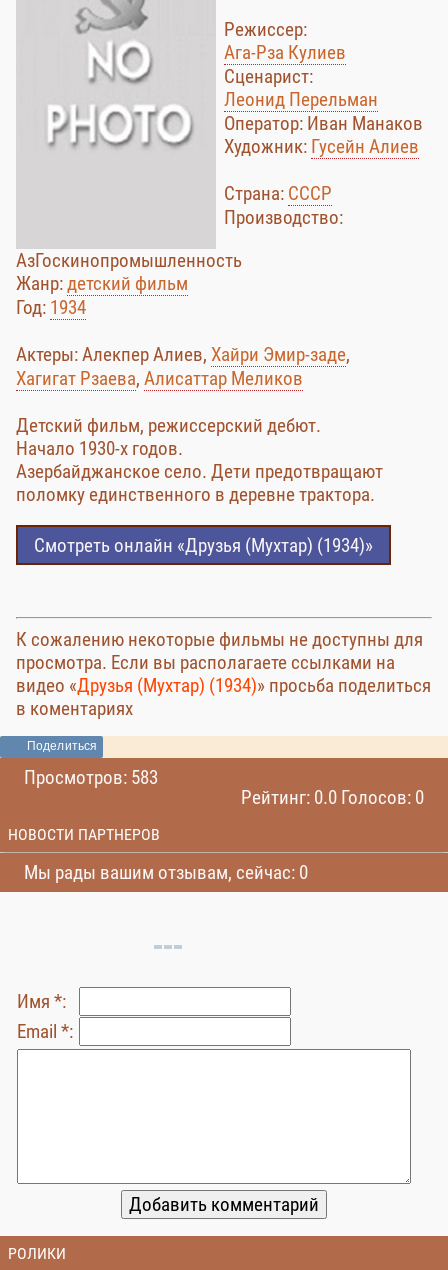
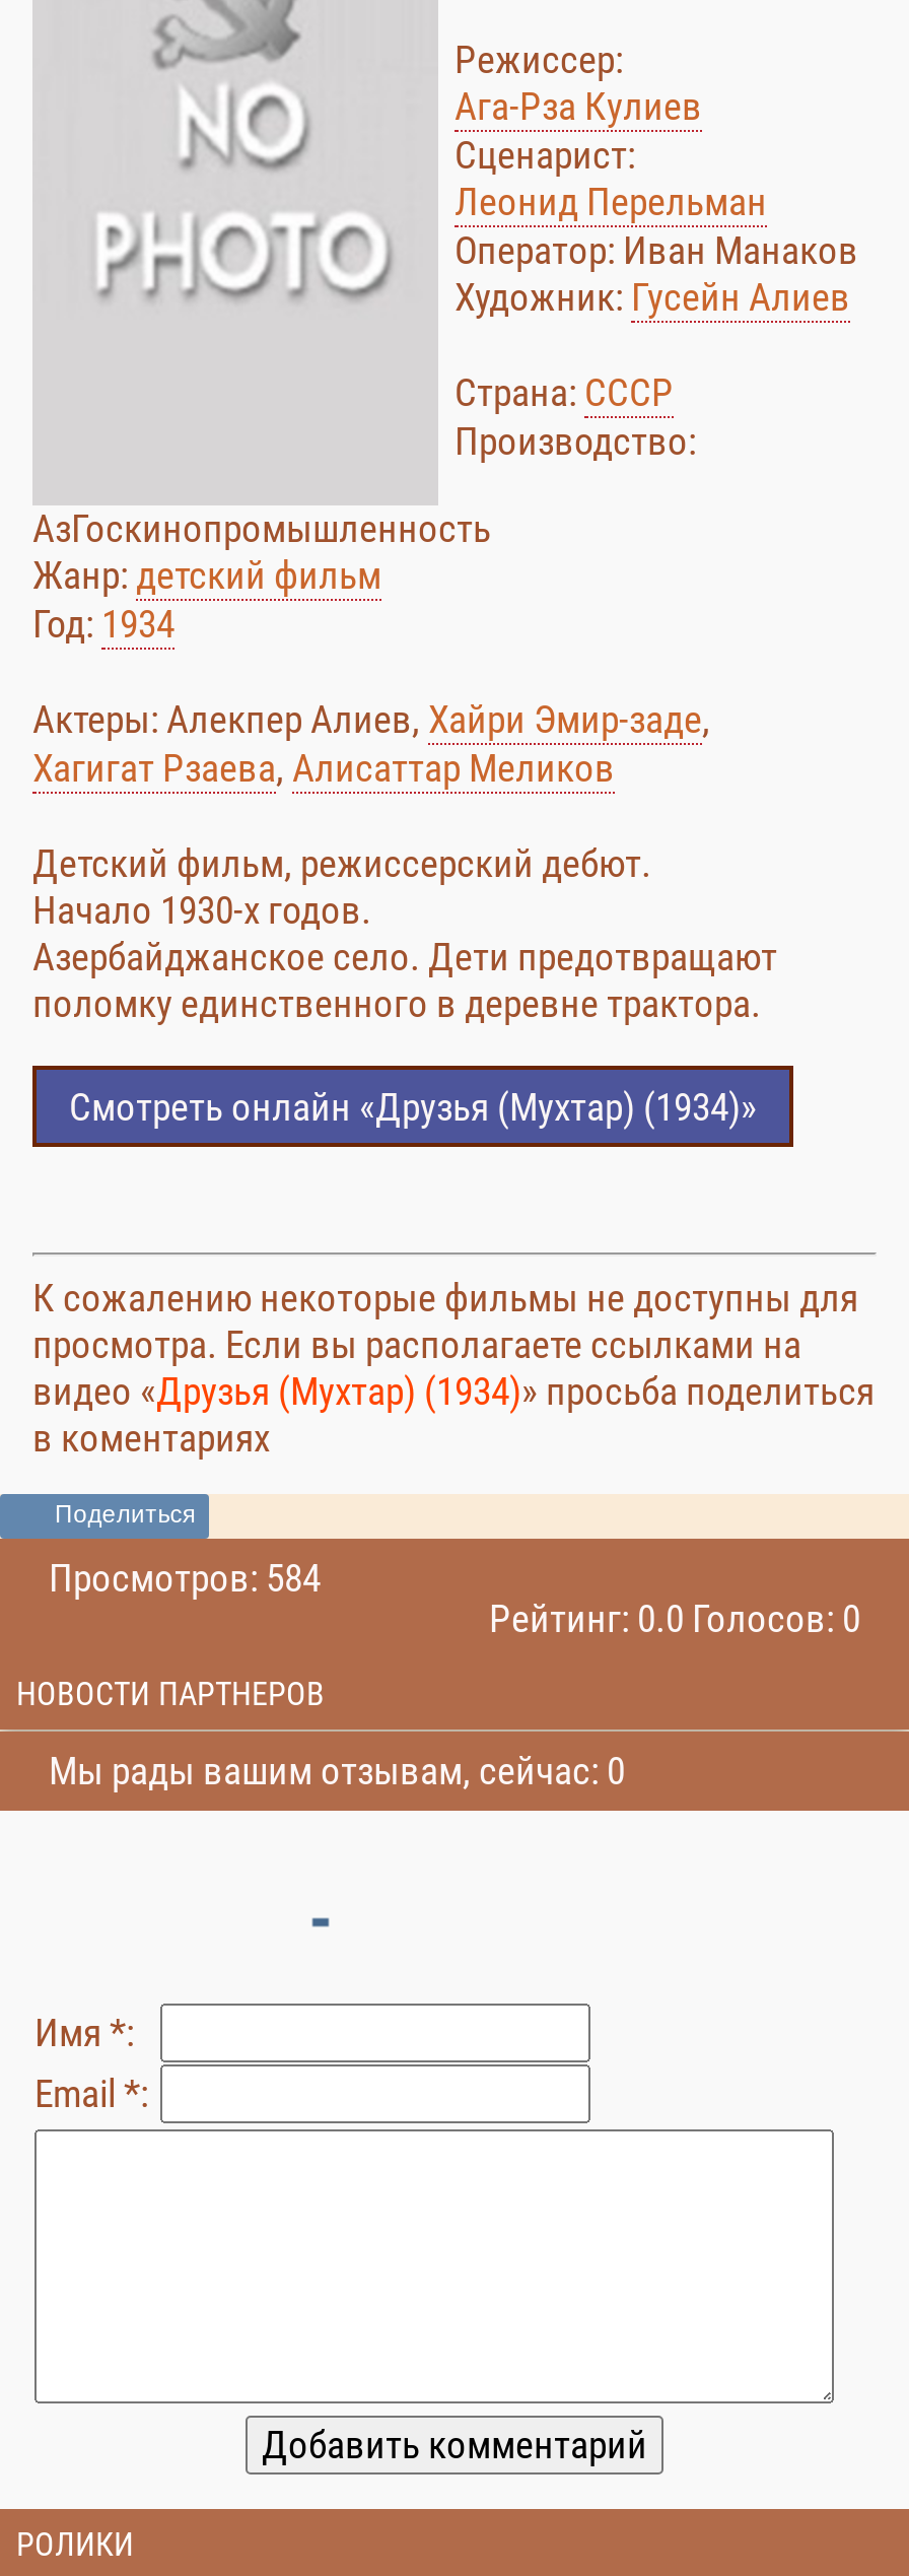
- Просмотров: 583
+ Просмотров: 584
